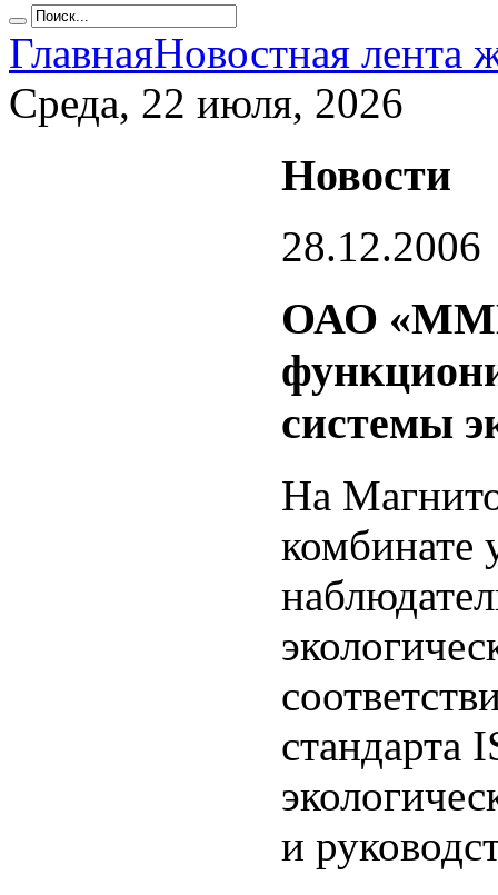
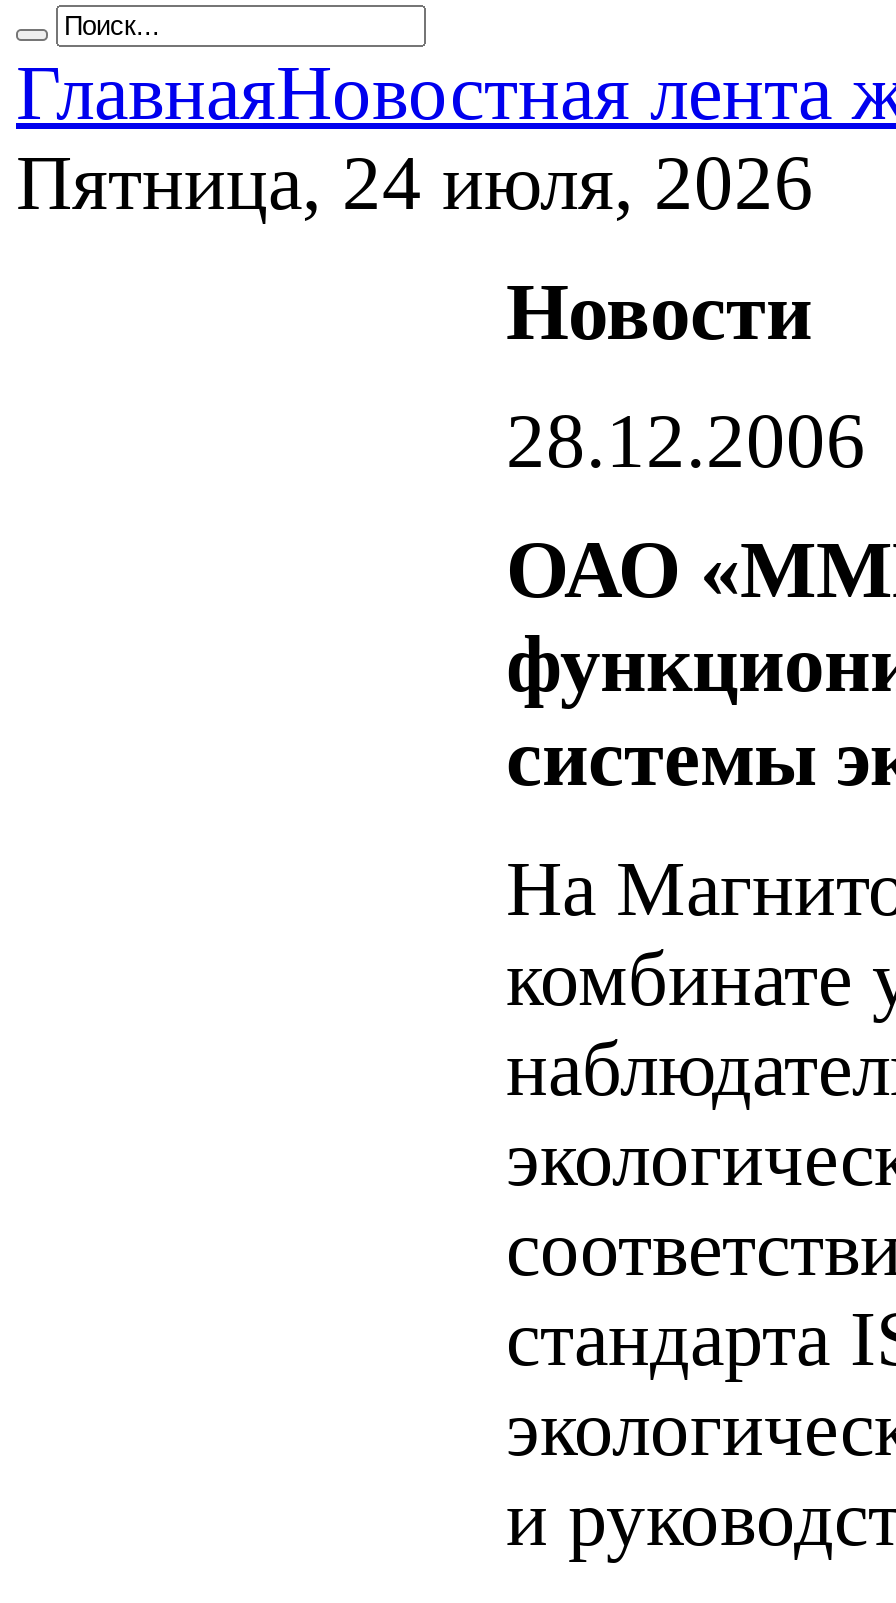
- Среда, 22 июля, 2026
+ Пятница, 24 июля, 2026
